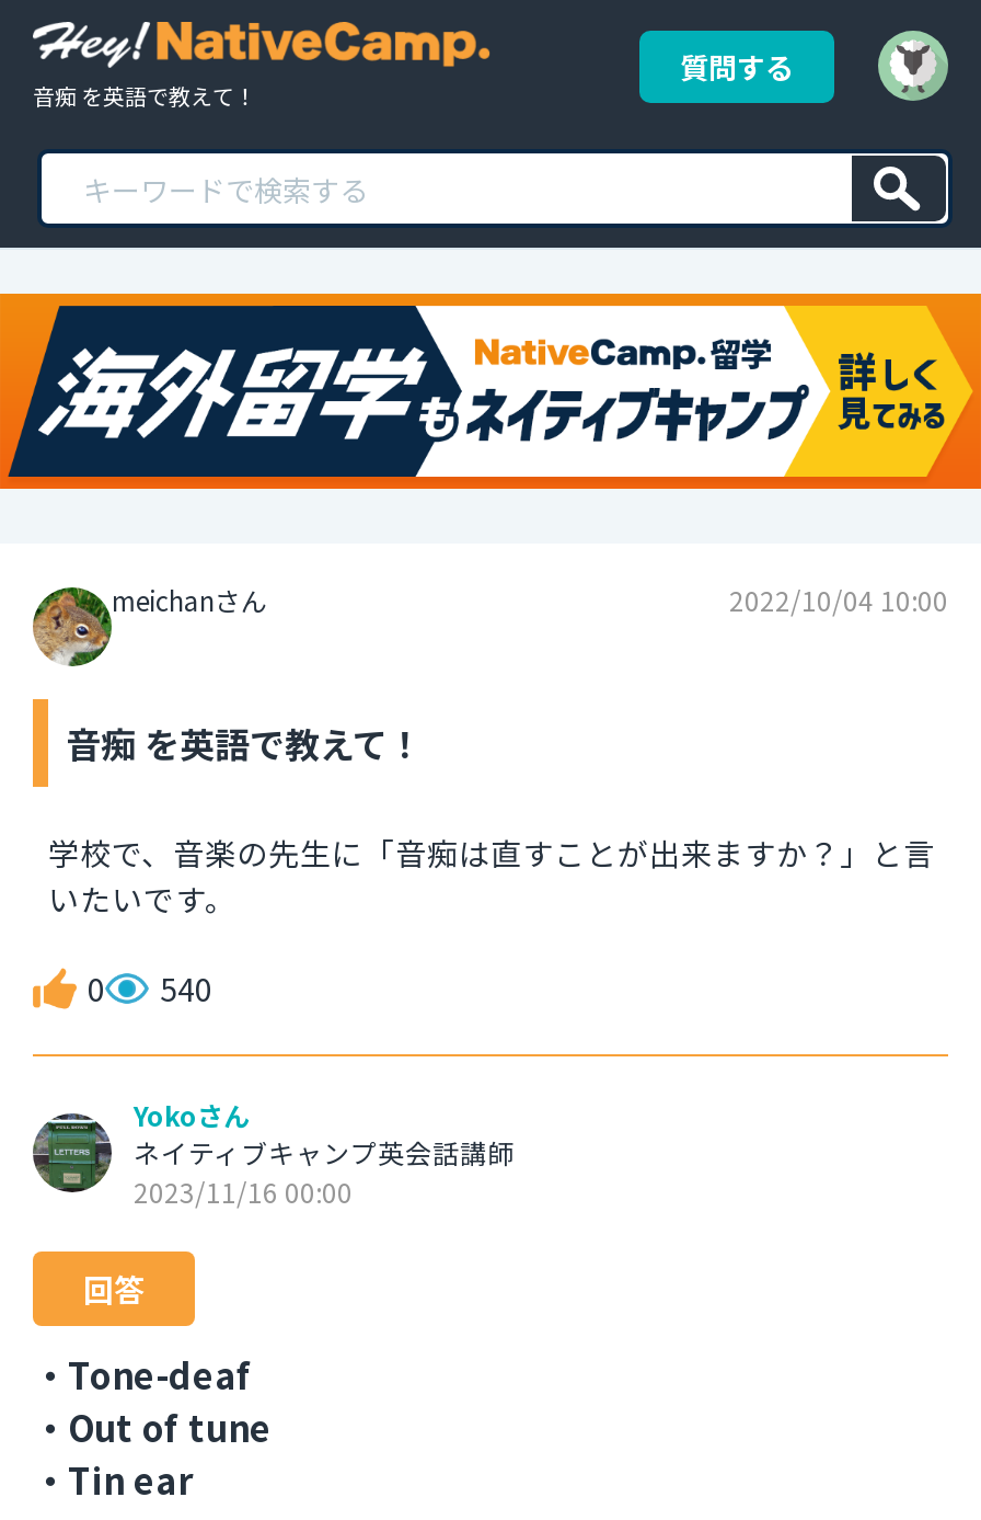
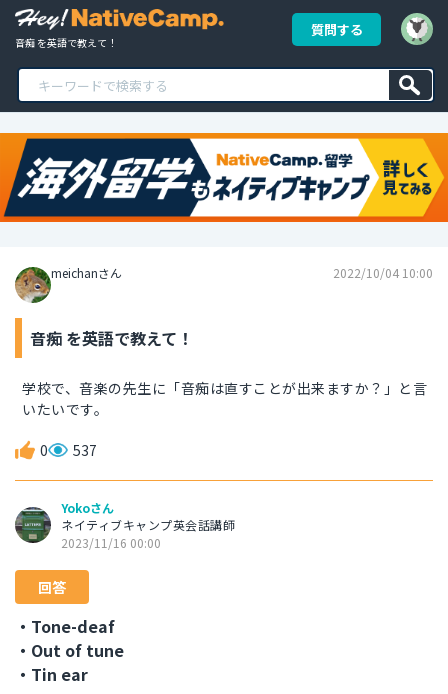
- 0 540
+ 0 537
